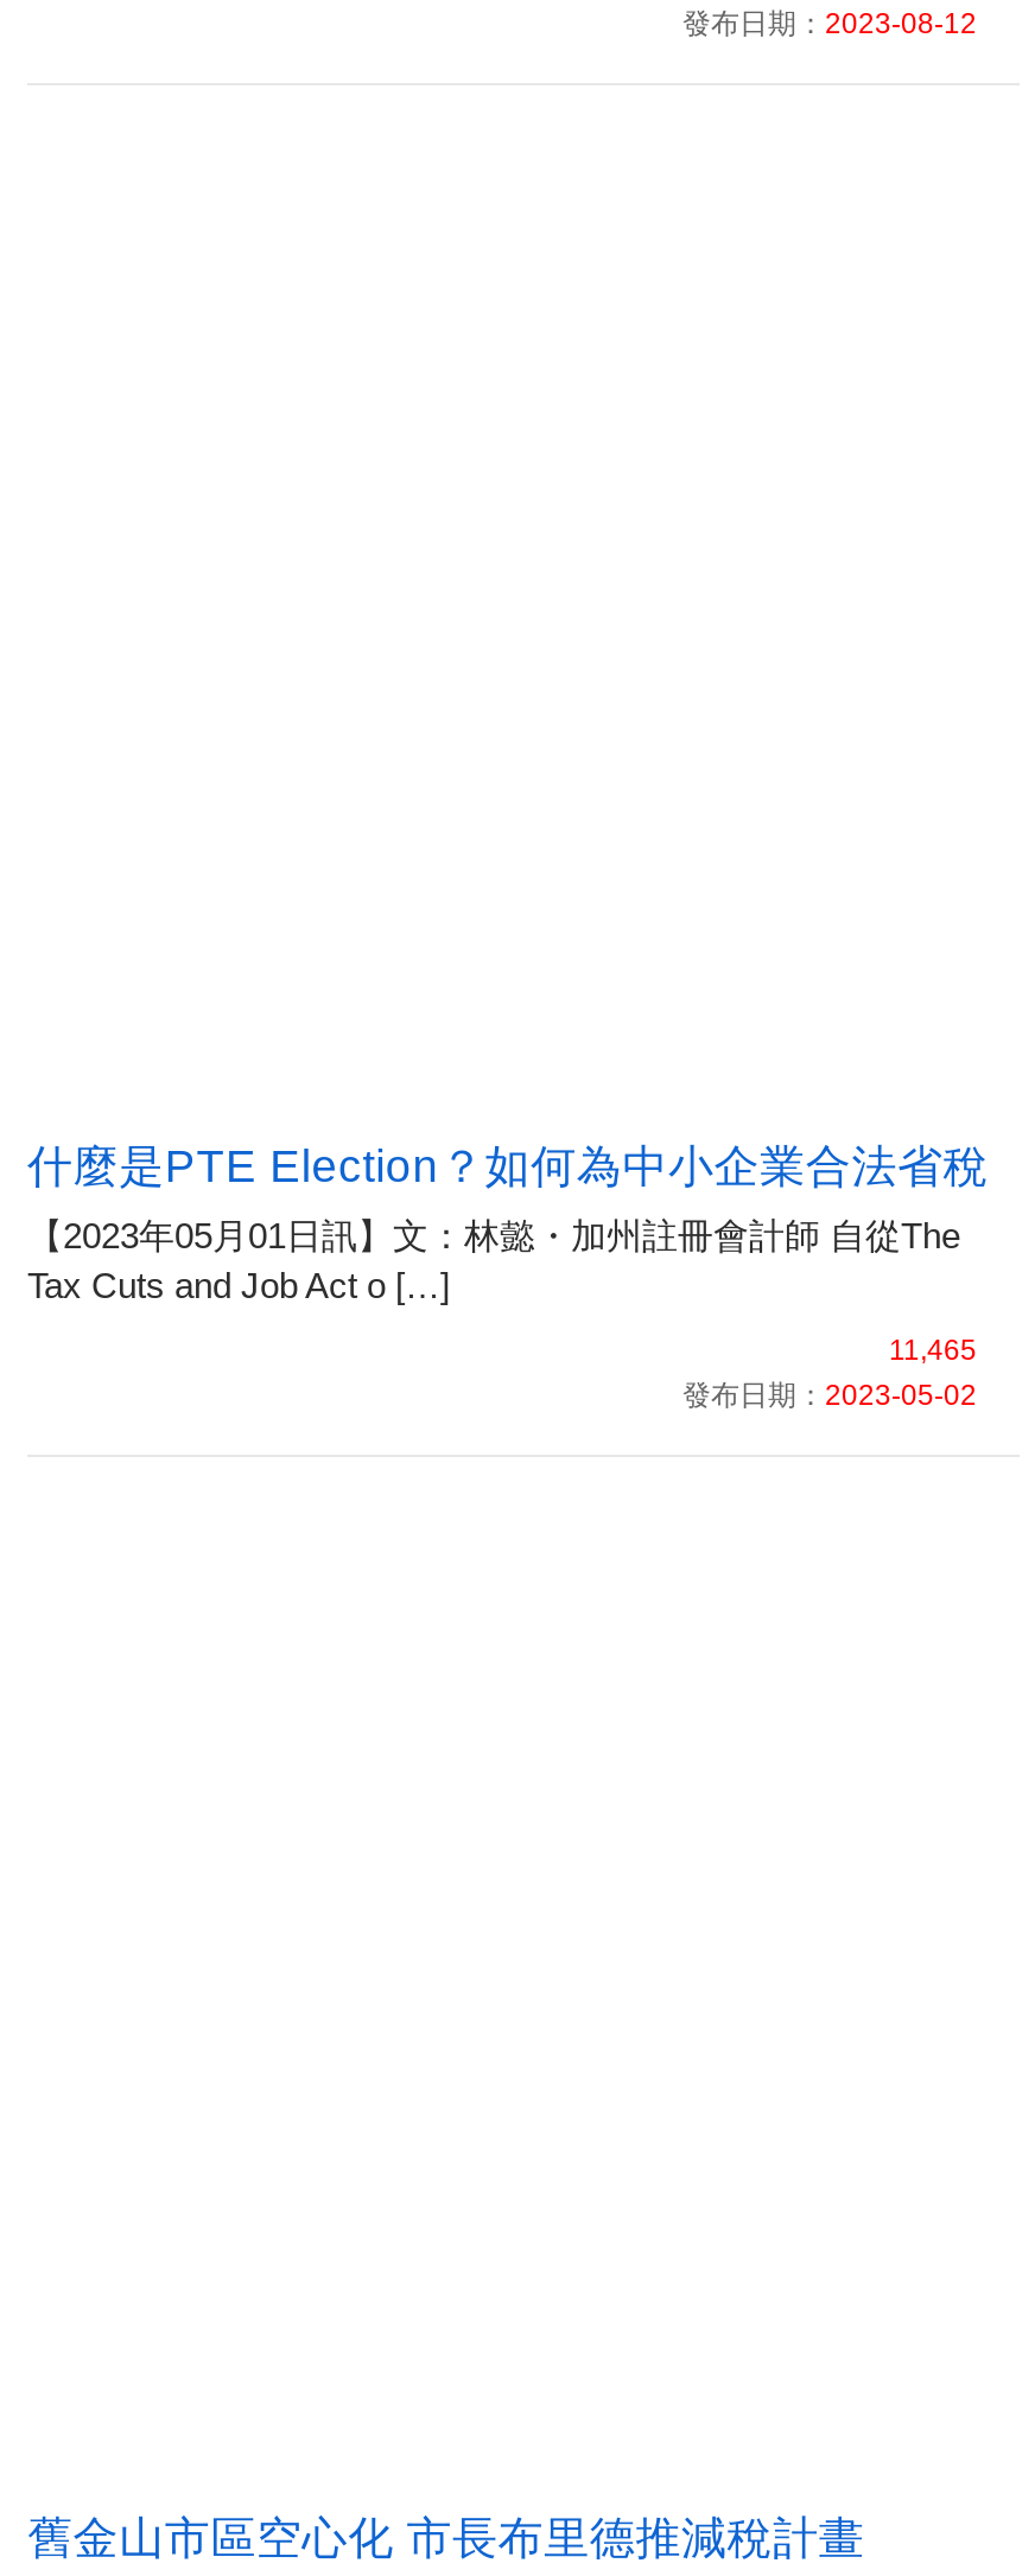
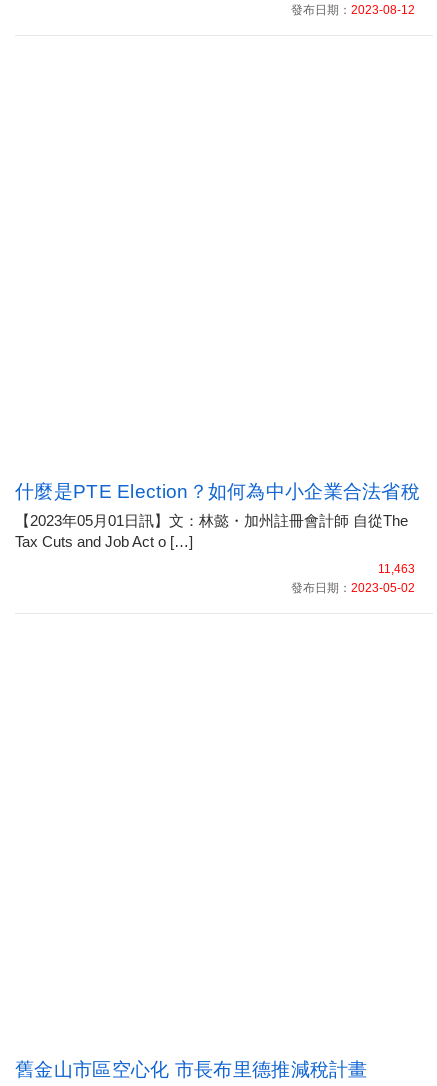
- 11,465
+ 11,463
